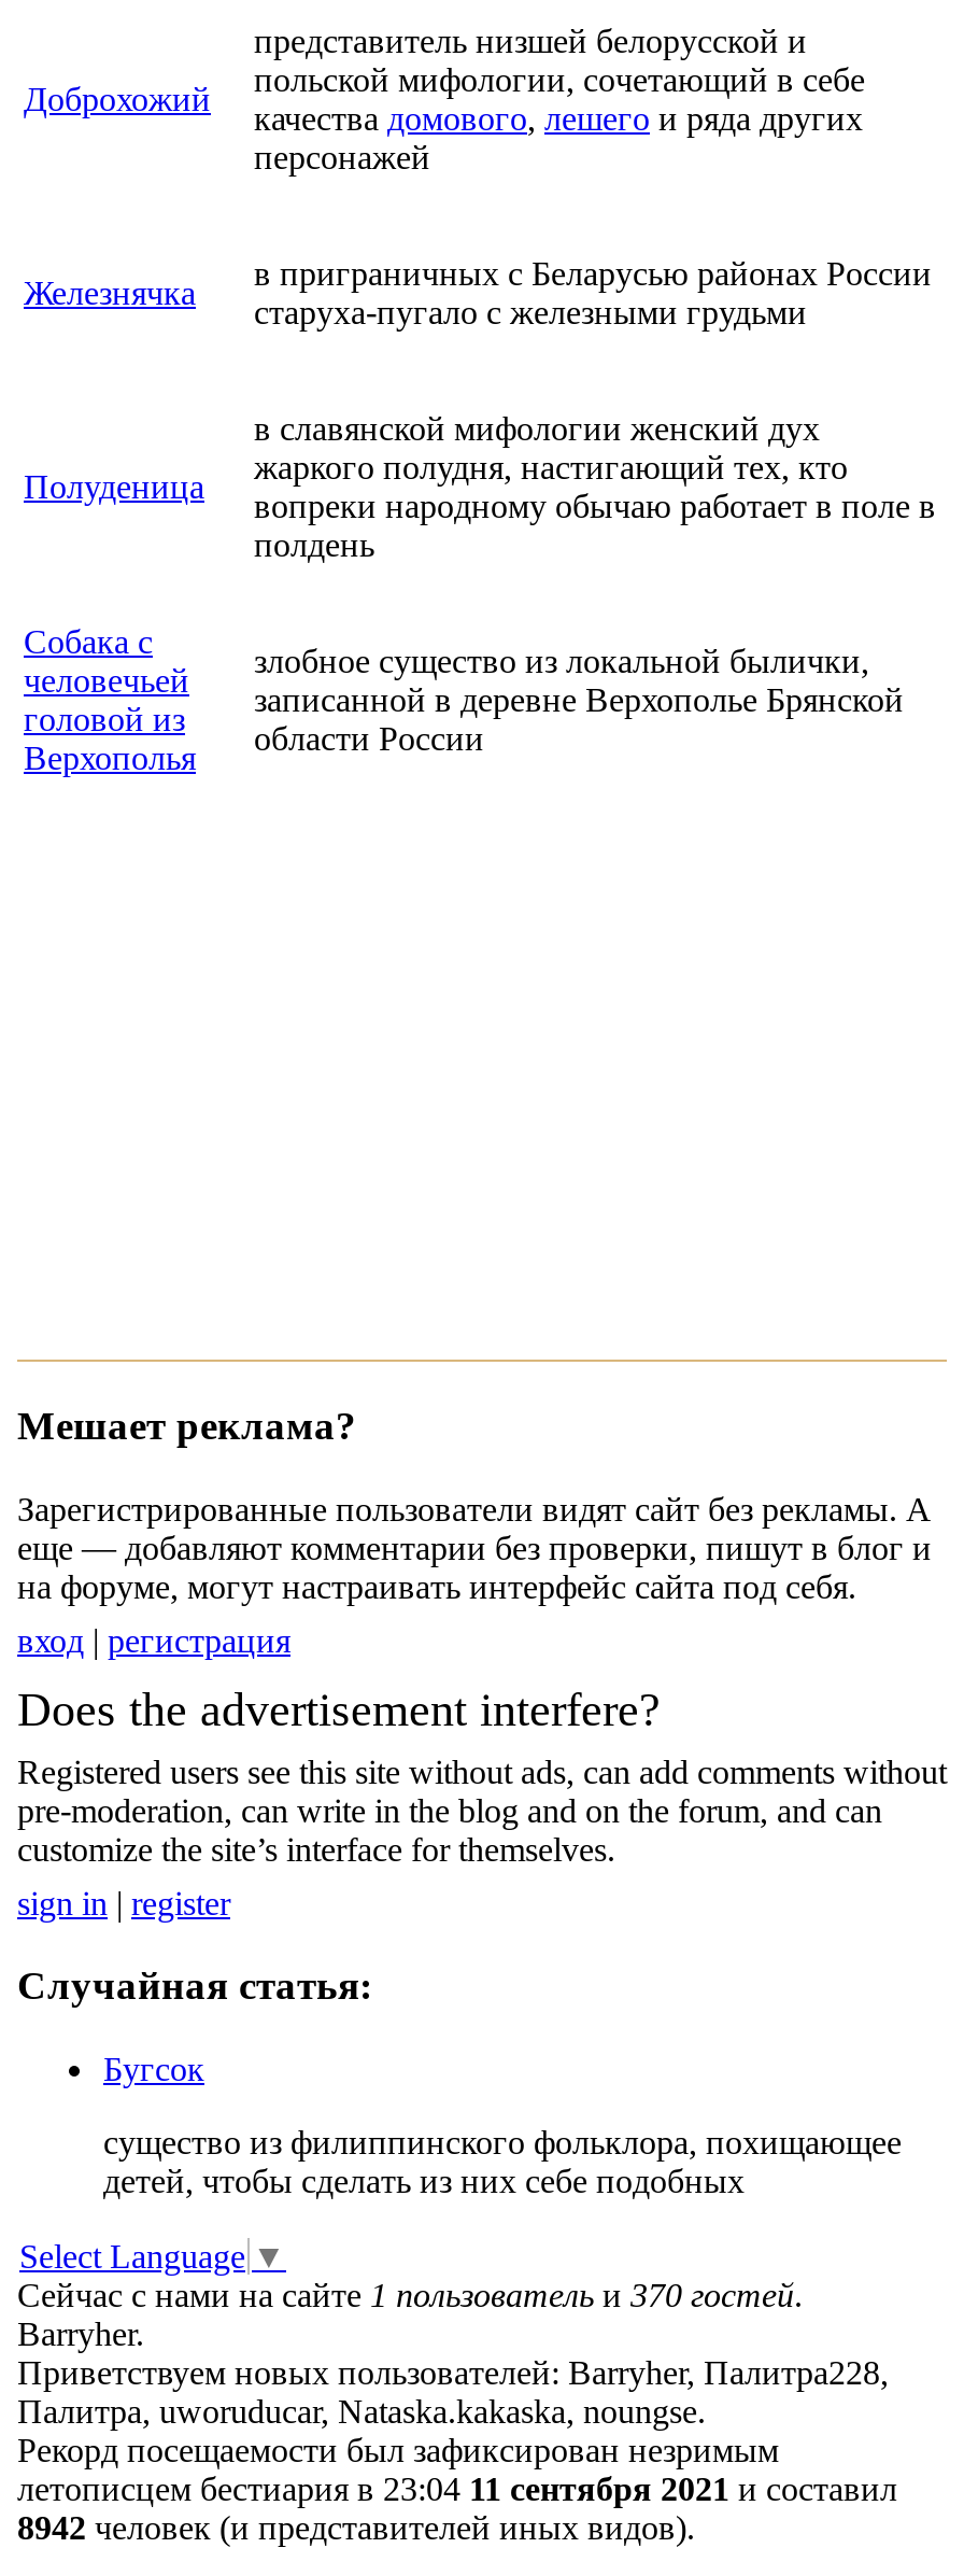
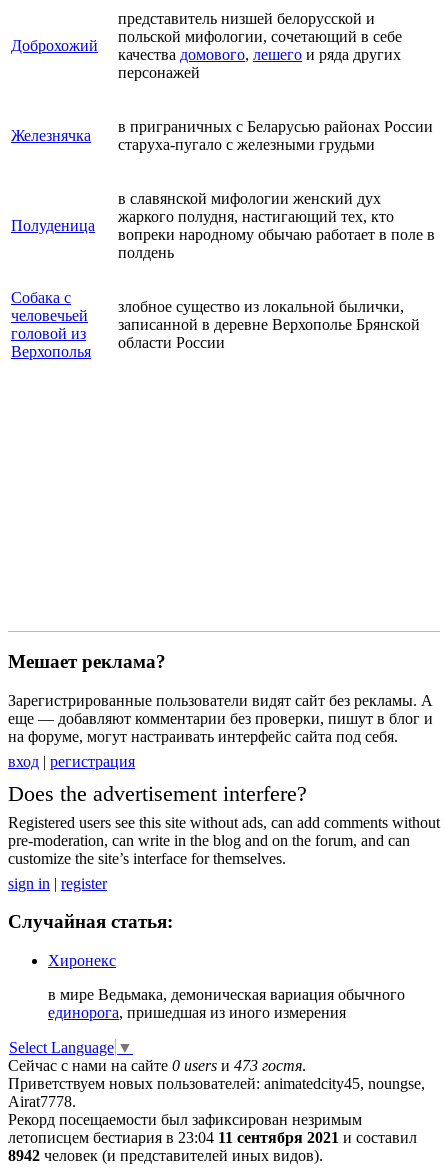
- Бугсок
+ Хиронекс

- существо из филиппинского фольклора, похищающее
- детей, чтобы сделать из них себе подобных
+ в мире Ведьмака, демоническая вариация обычного
+ единорога, пришедшая из иного измерения

- Сейчас с нами на сайте 1 пользователь и 370 гостей.
- Barryher.
- Приветствуем новых пользователей: Barryher, Палитра228,
- Палитра, uworuducar, Nataska.kakaska, noungse.
+ Сейчас с нами на сайте 0 users и 473 гостя.
+ Приветствуем новых пользователей: animatedcity45, noungse,
+ Airat7778.
